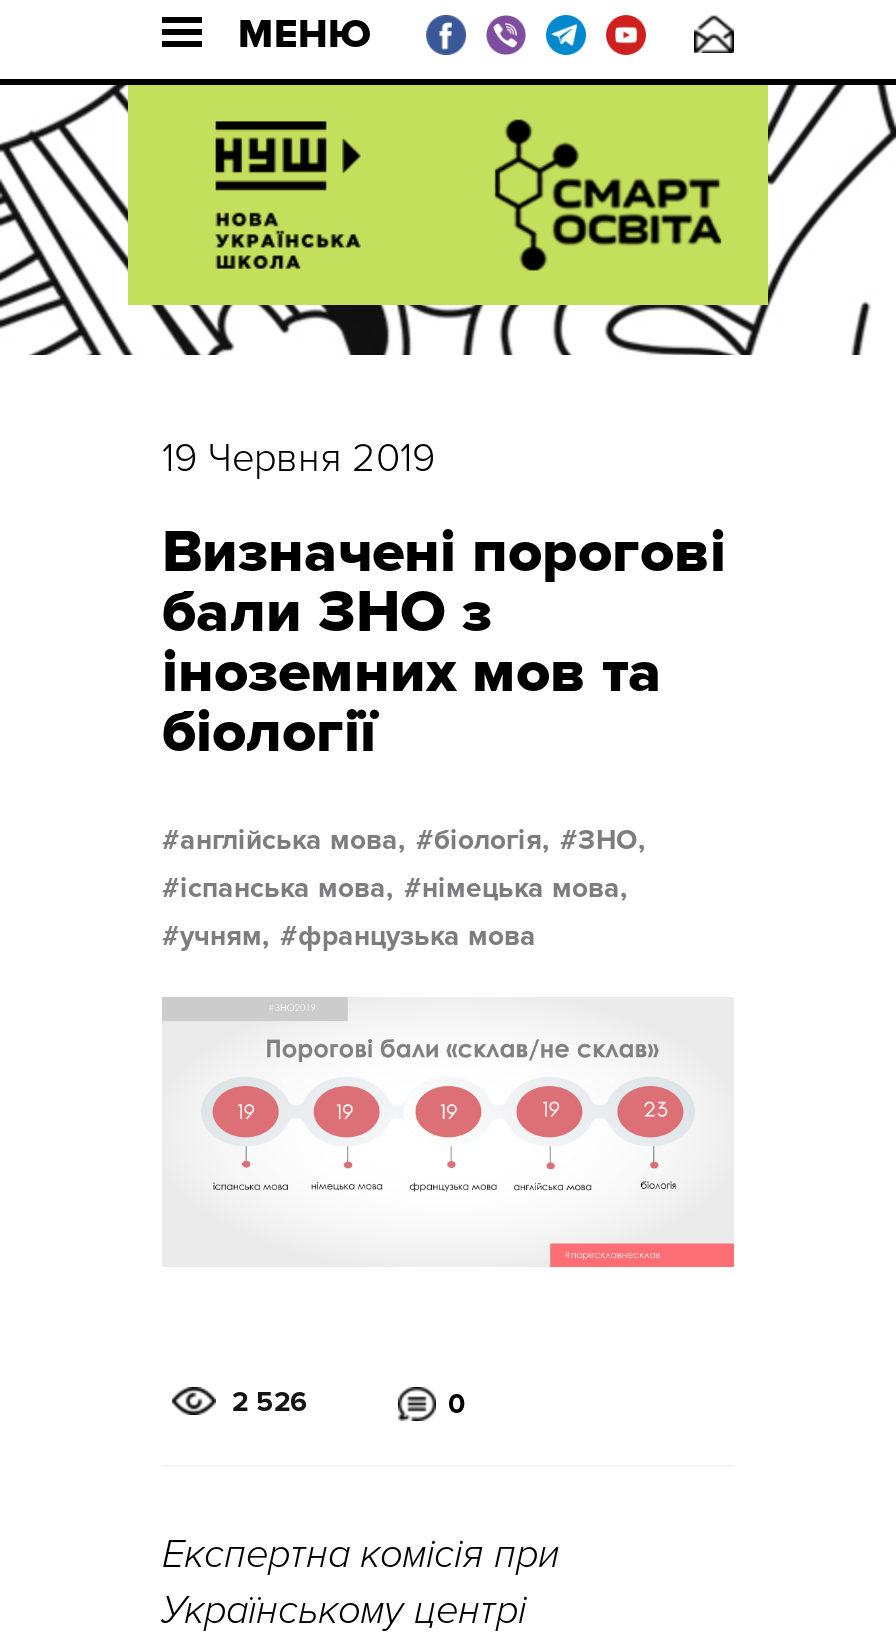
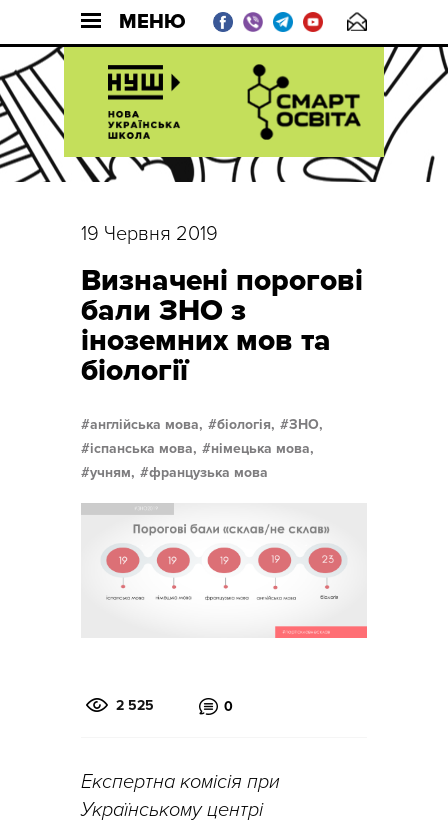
- 2 526
+ 2 525
